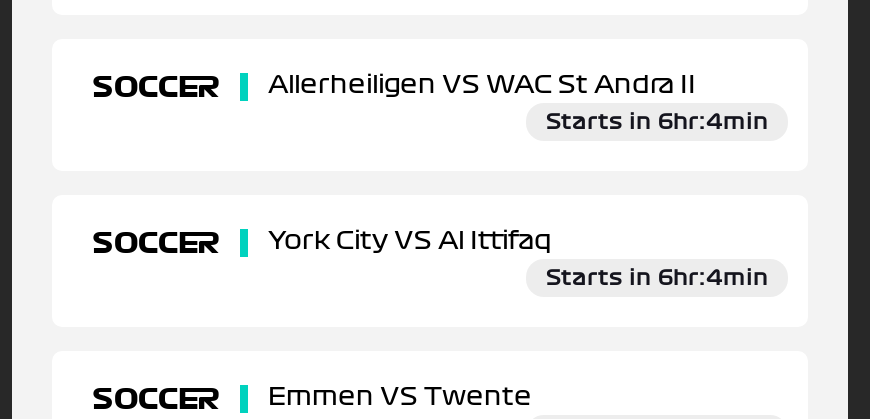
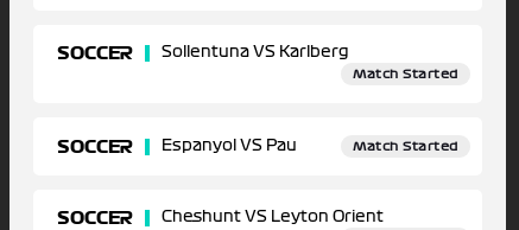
- Allerheiligen VS WAC St Andra II
+ Sollentuna VS Karlberg

- Starts in 6hr:4min
+ Match Started

- York City VS Al Ittifaq
- Starts in 6hr:4min
+ Espanyol VS Pau
+ Match Started

- Emmen VS Twente
+ Cheshunt VS Leyton Orient
